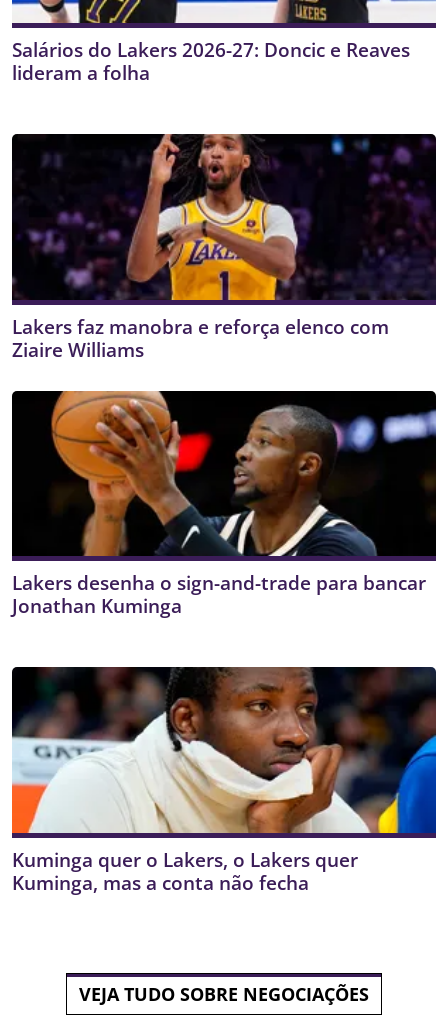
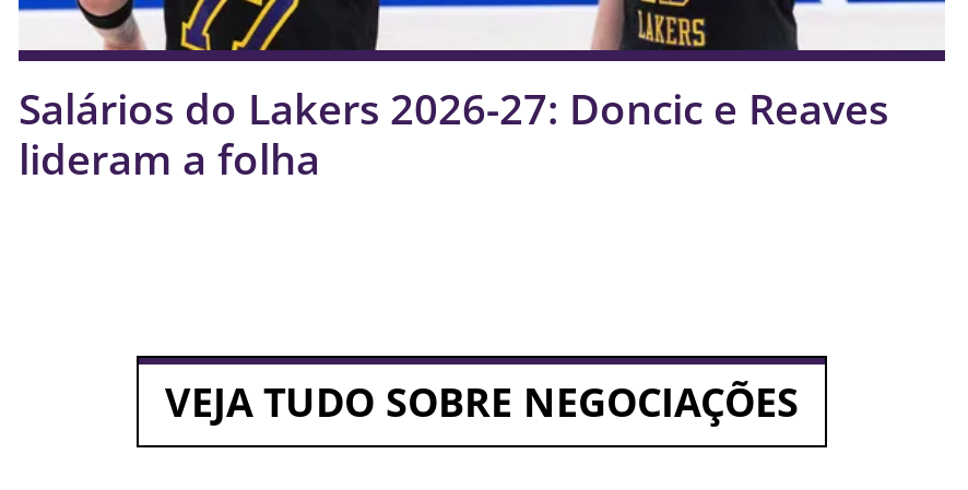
- [image]
- Lakers faz manobra e reforça elenco com
- Ziaire Williams

- [image]
- Lakers desenha o sign-and-trade para bancar
- Jonathan Kuminga

- [image]
- Kuminga quer o Lakers, o Lakers quer
- Kuminga, mas a conta não fecha
